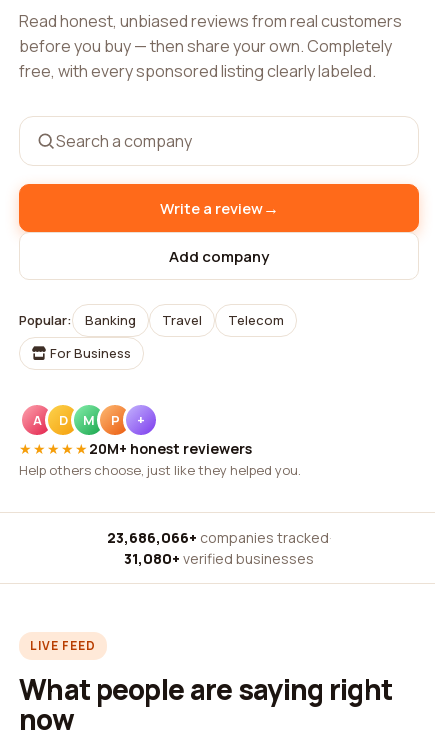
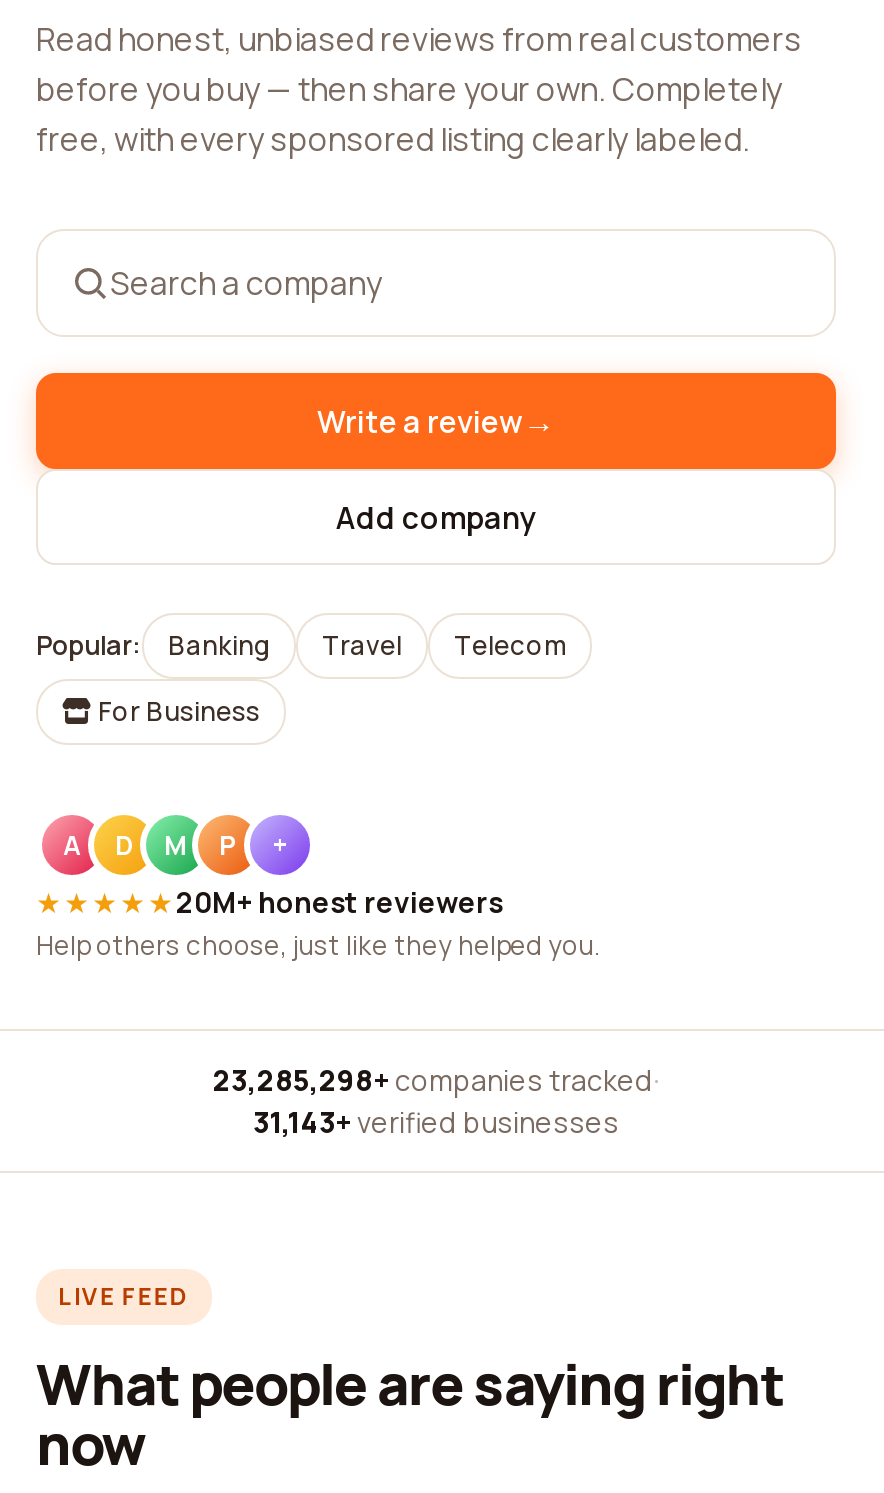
- 23,686,066+ companies tracked ·
+ 23,285,298+ companies tracked ·

- 31,080+ verified businesses
+ 31,143+ verified businesses
